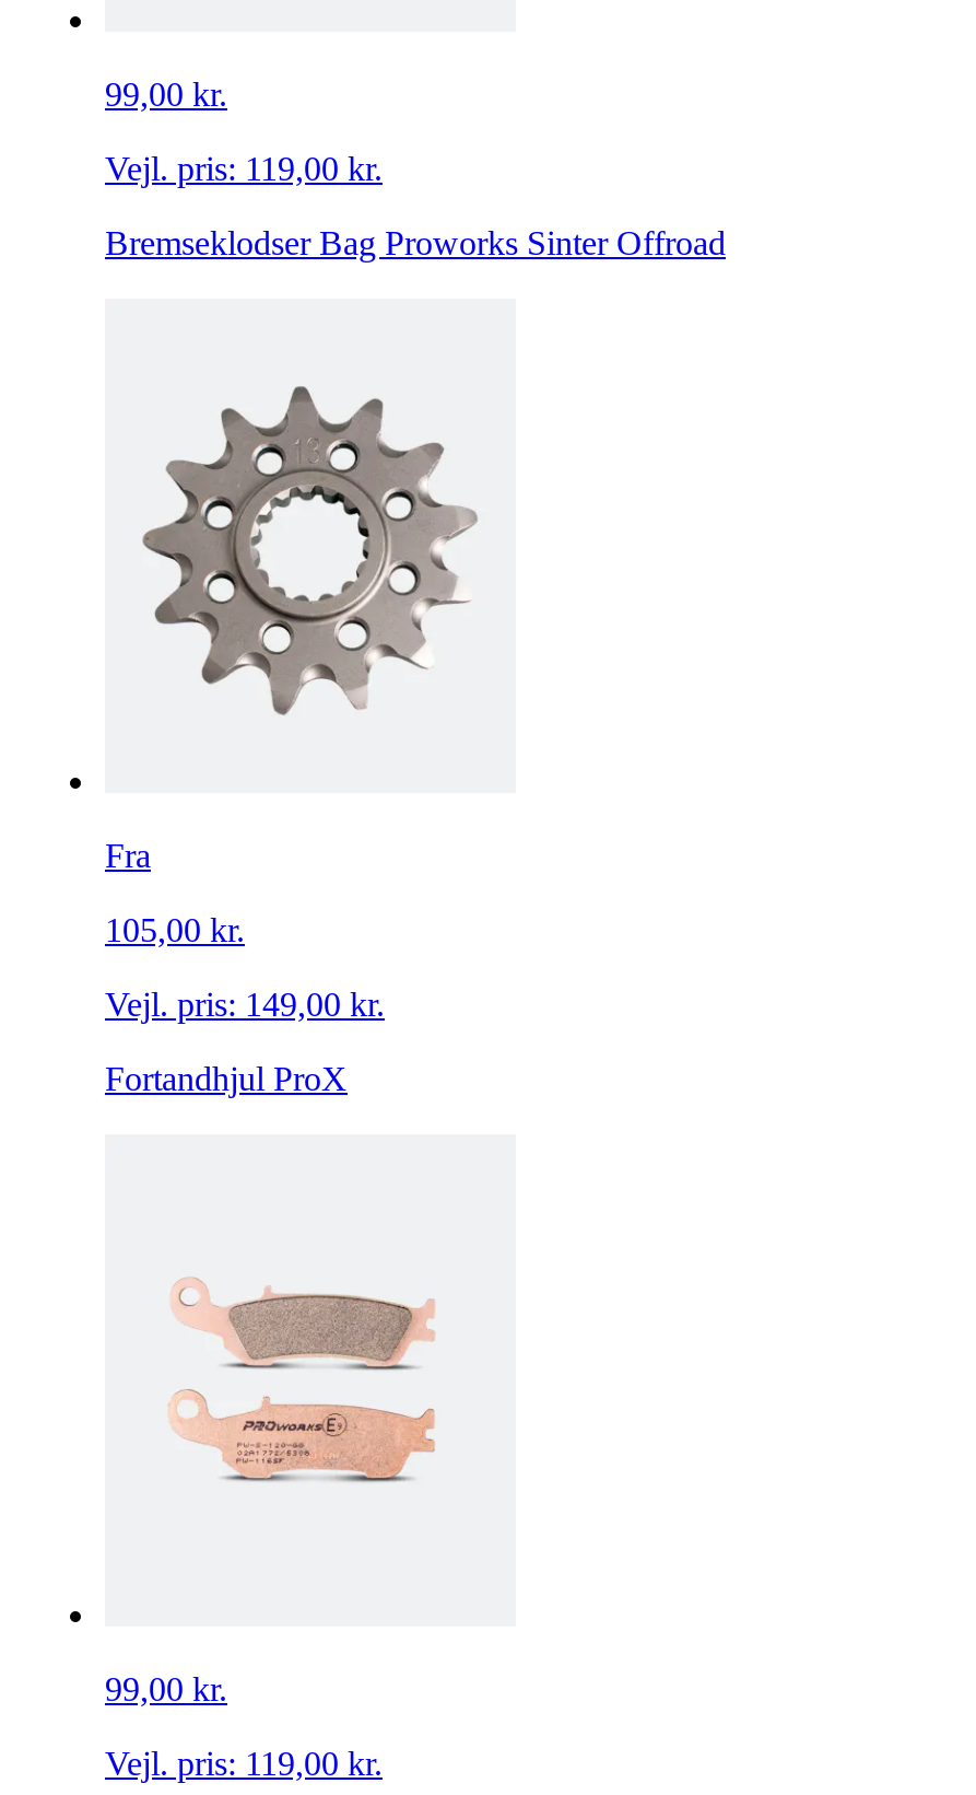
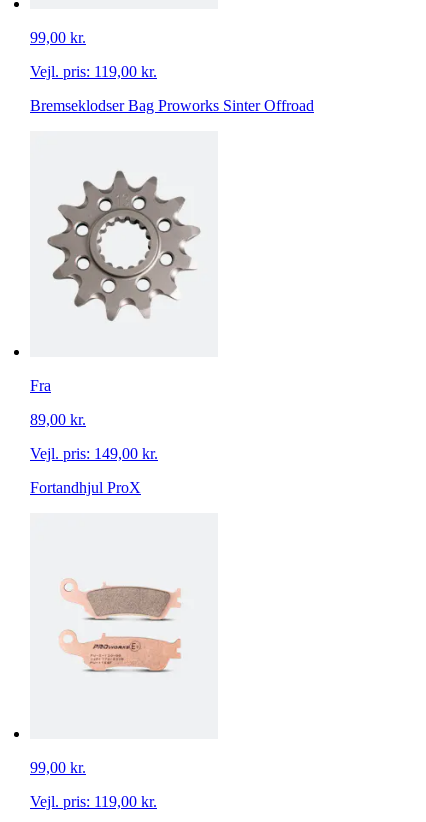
- 105,00 kr.
+ 89,00 kr.
